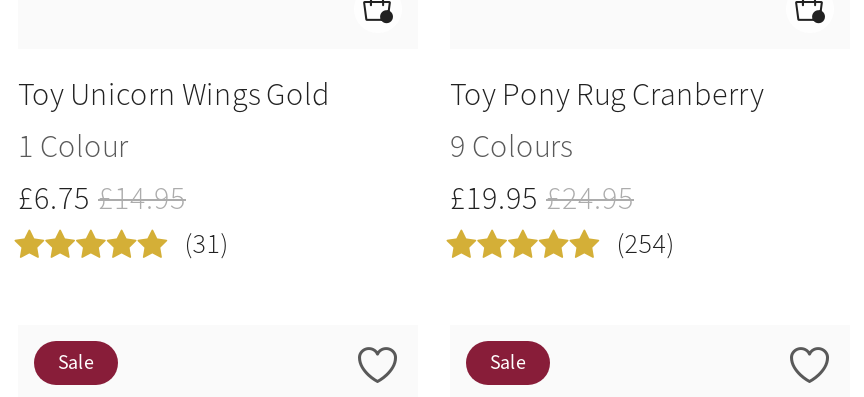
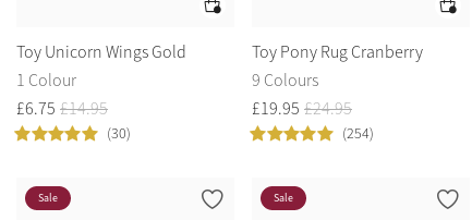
- (31)
+ (30)
